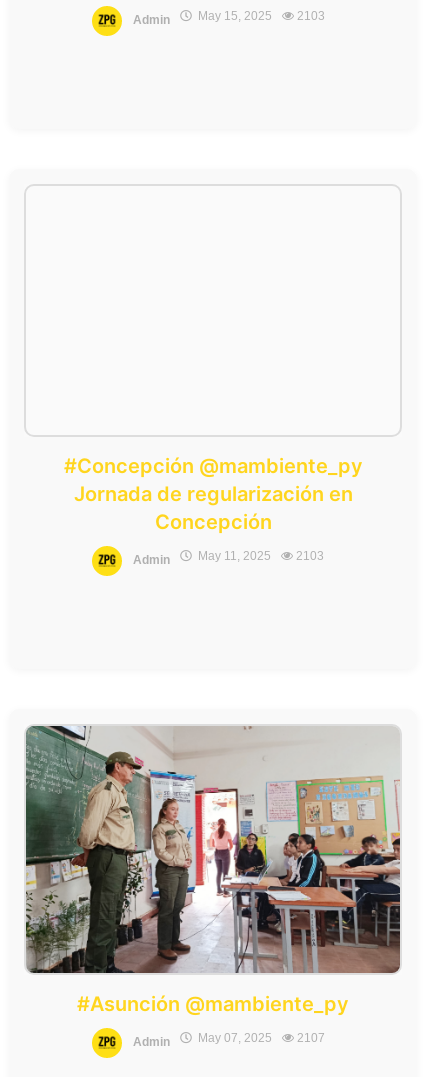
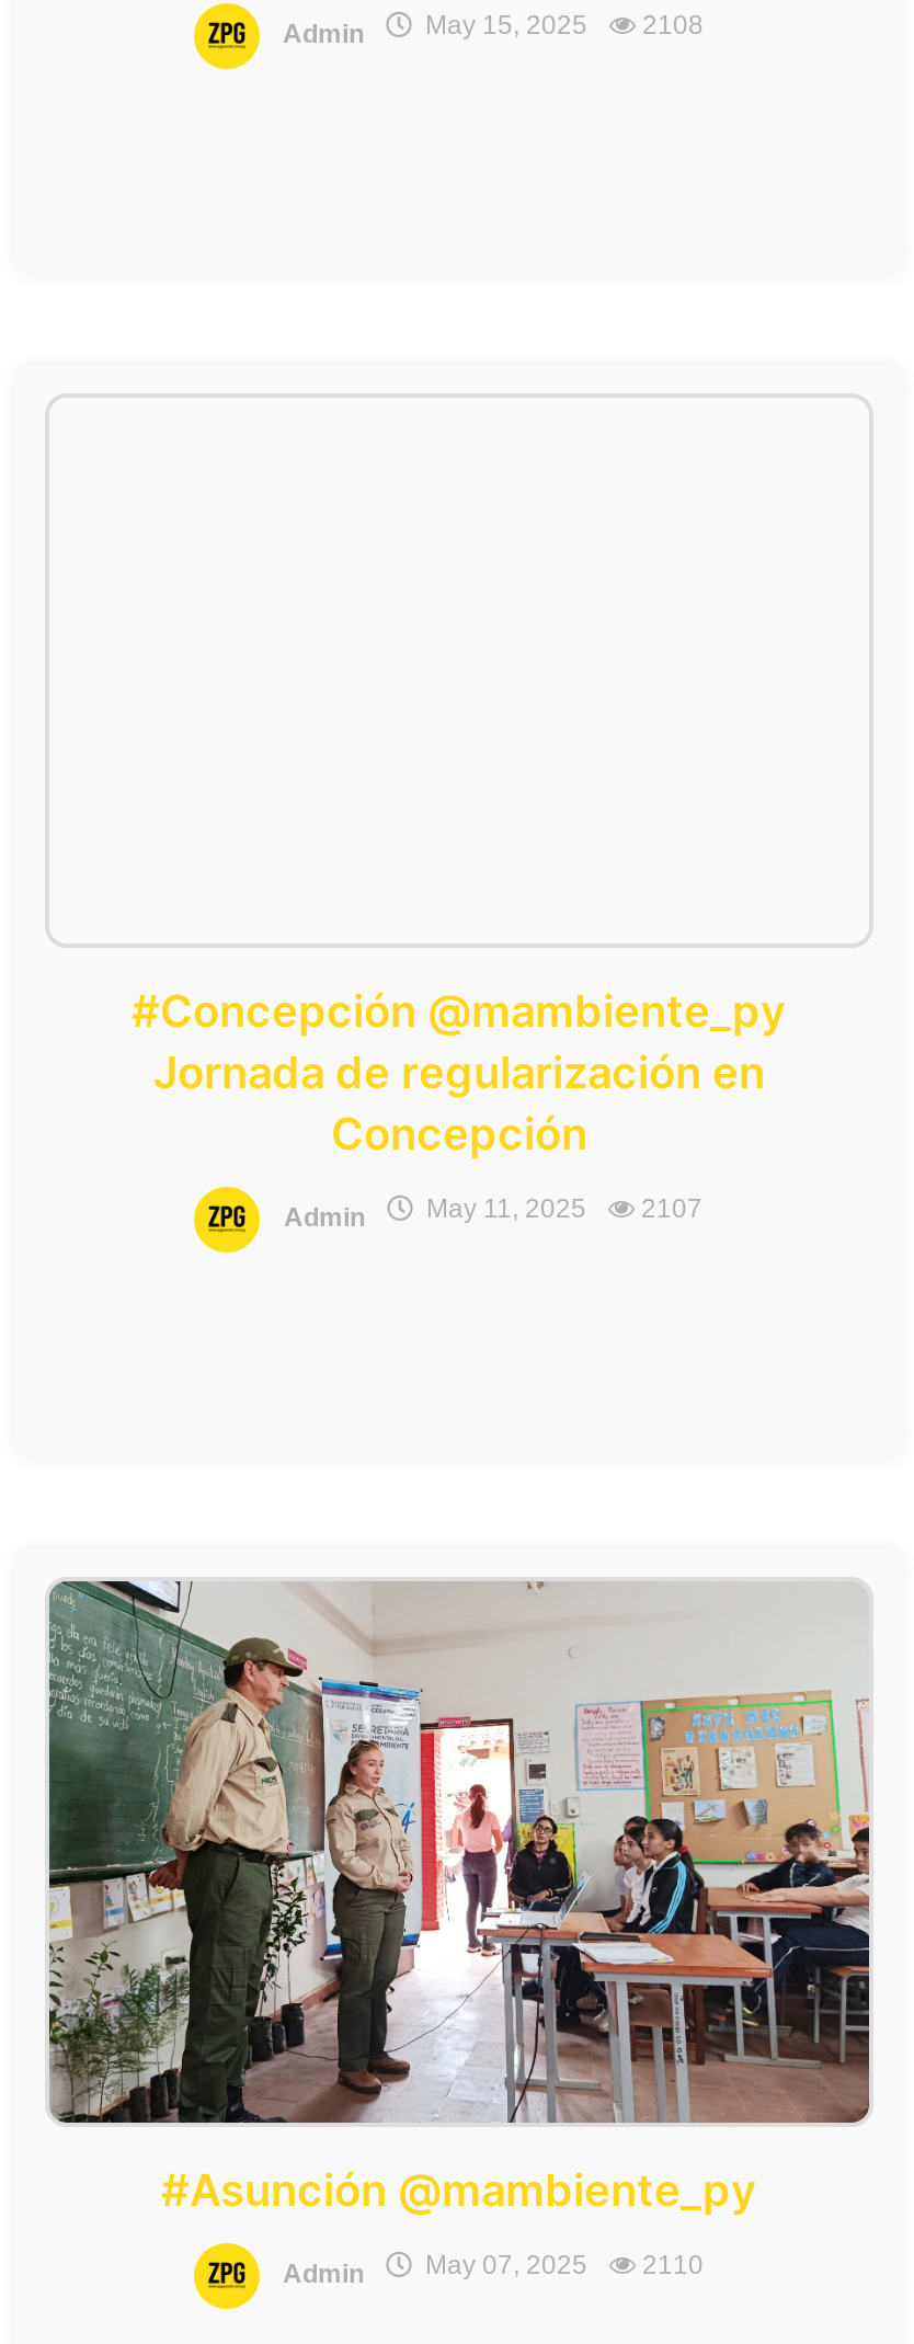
- Admin May 15, 2025 2103
+ Admin May 15, 2025 2108

- Admin May 11, 2025 2103
+ Admin May 11, 2025 2107

- Admin May 07, 2025 2107
+ Admin May 07, 2025 2110
